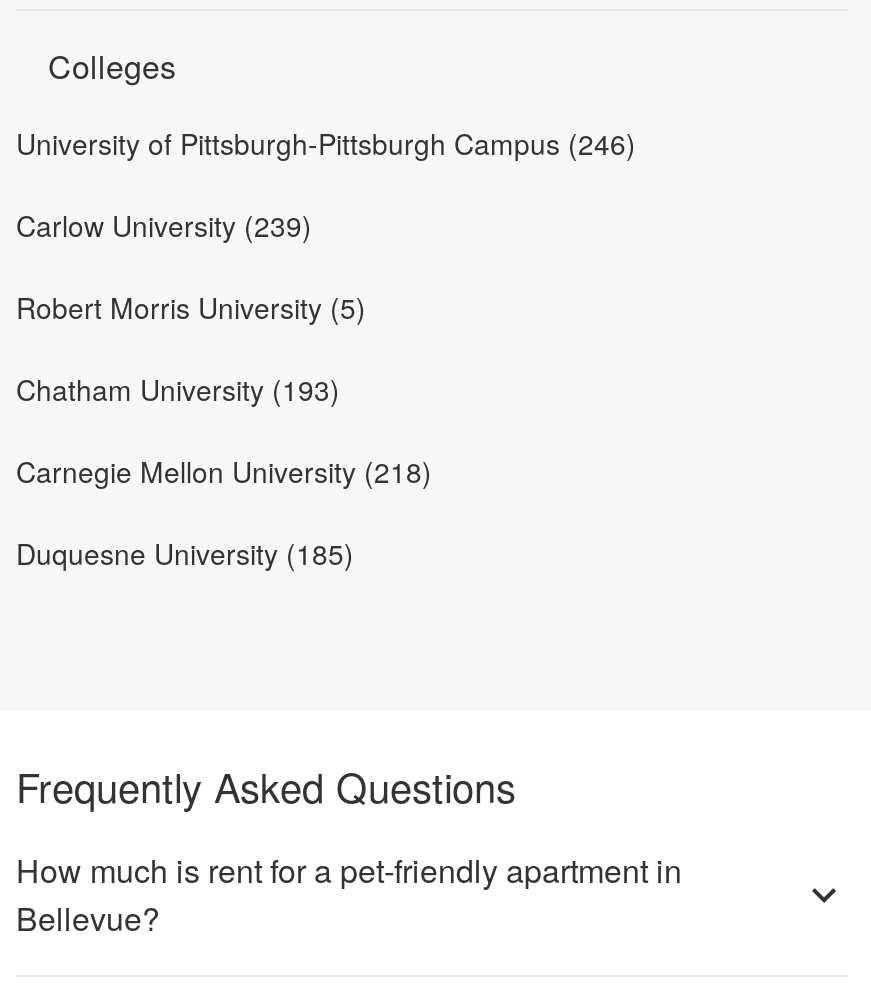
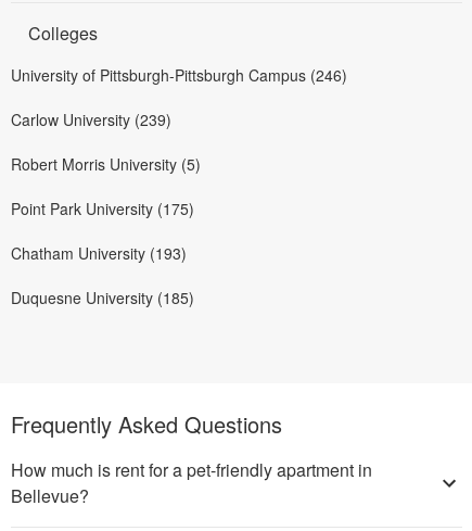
+ Point Park University (175)

moved down: Chatham University (193)

- Carnegie Mellon University (218)
